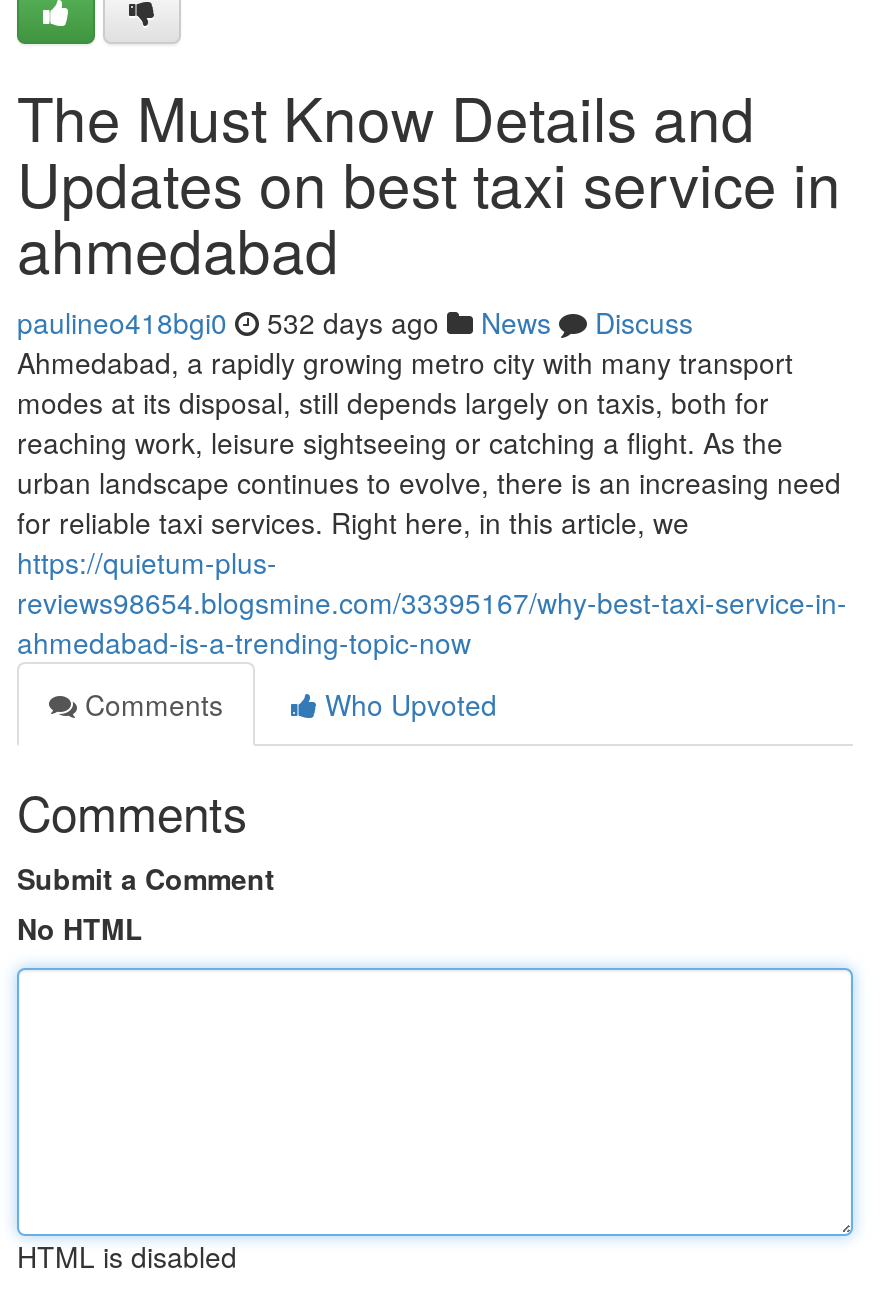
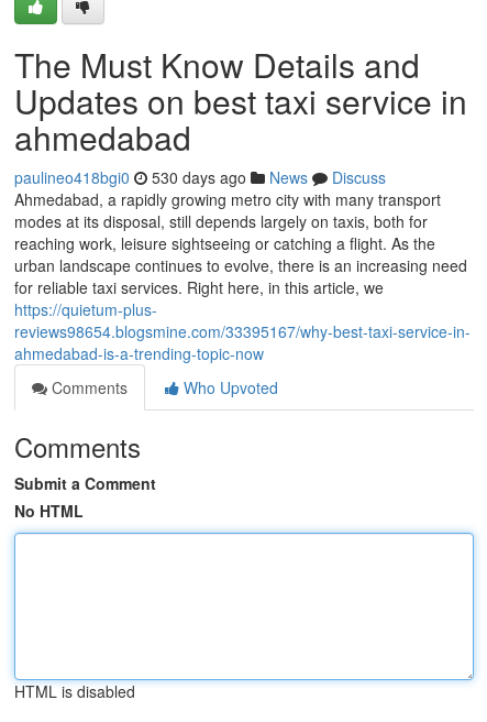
- paulineo418bgi0 532 days ago News Discuss
+ paulineo418bgi0 530 days ago News Discuss
